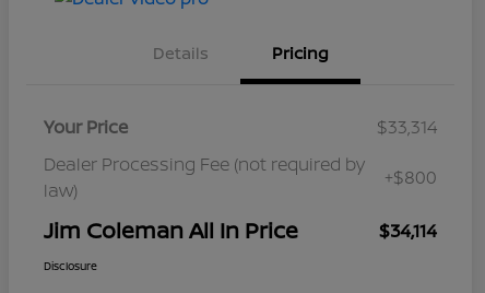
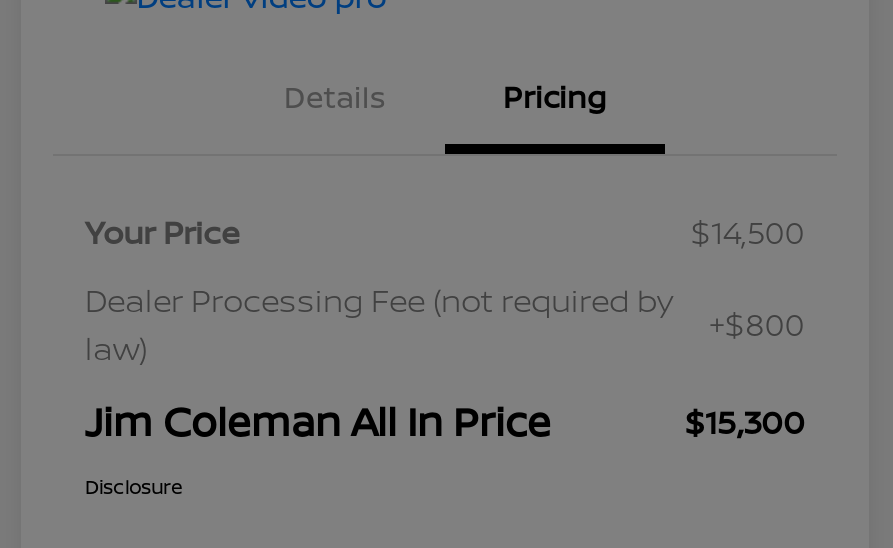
- $33,314
+ $14,500

- $34,114
+ $15,300
